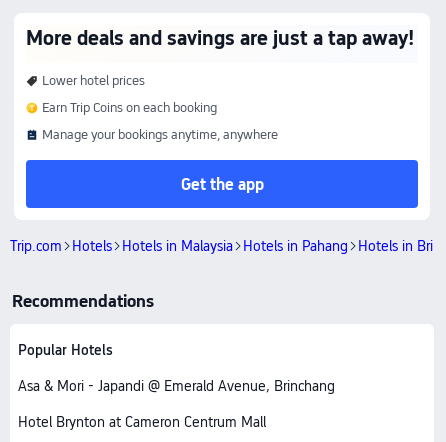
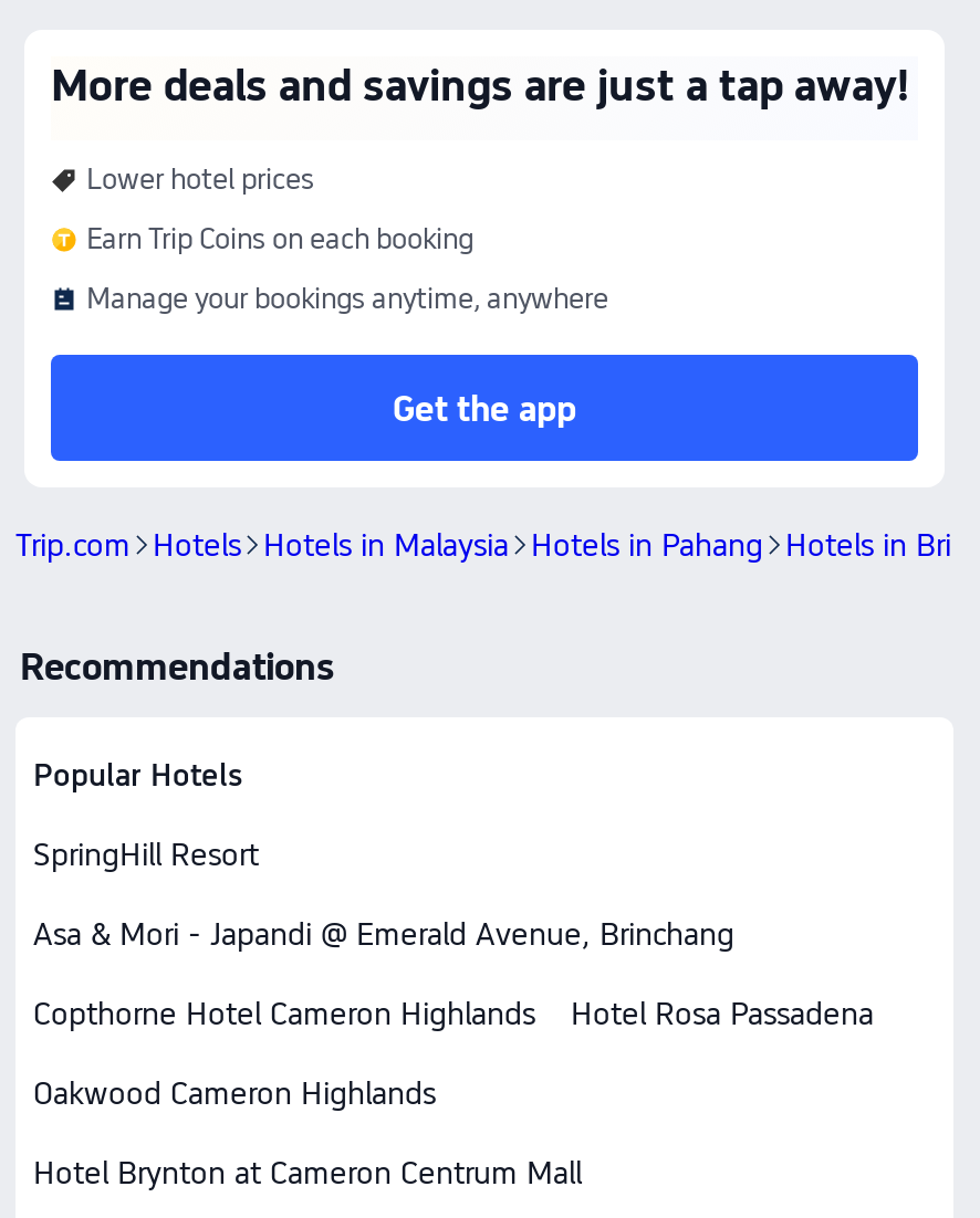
+ SpringHill Resort

+ Copthorne Hotel Cameron Highlands
+ Hotel Rosa Passadena
+ Oakwood Cameron Highlands
